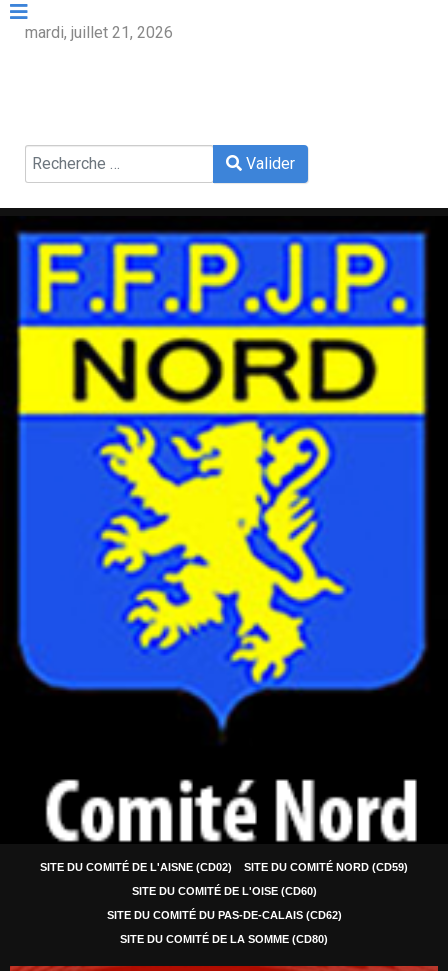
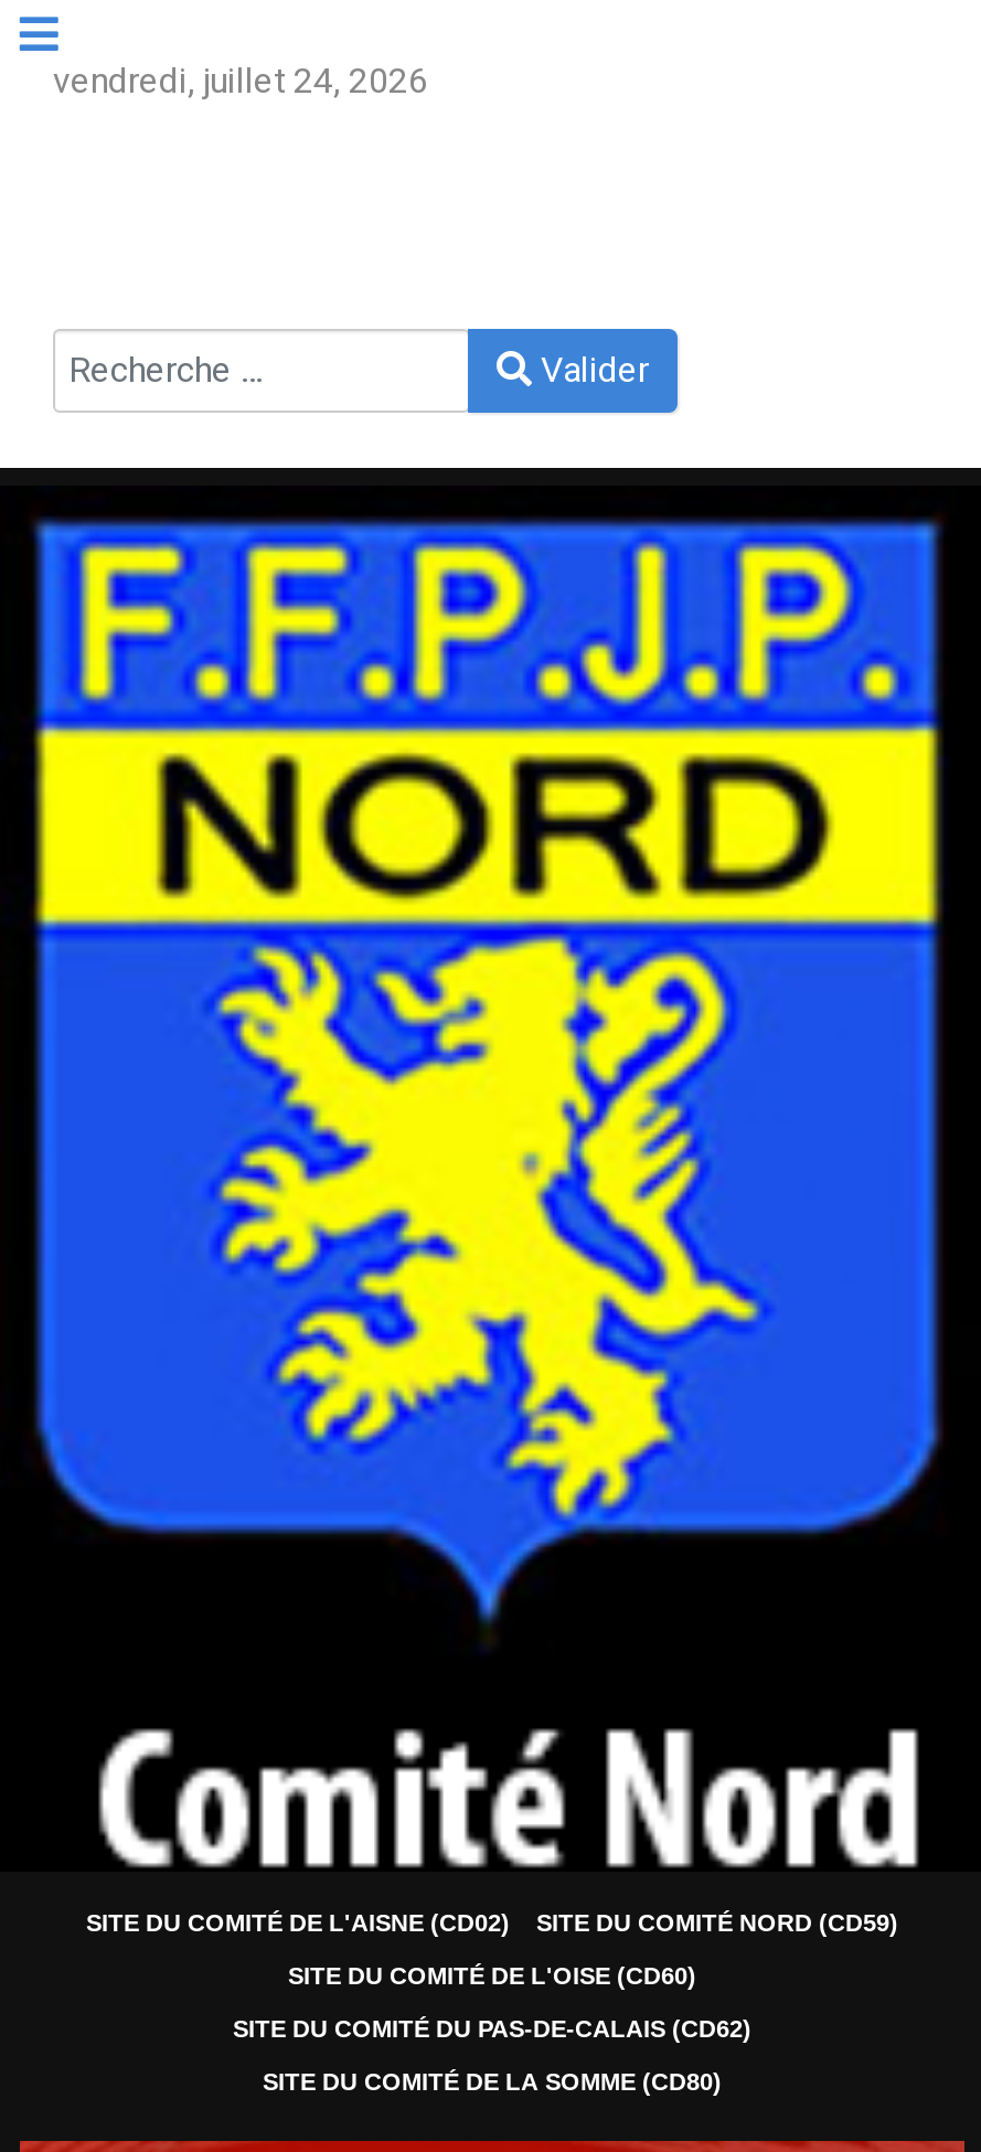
- mardi, juillet 21, 2026
+ vendredi, juillet 24, 2026
